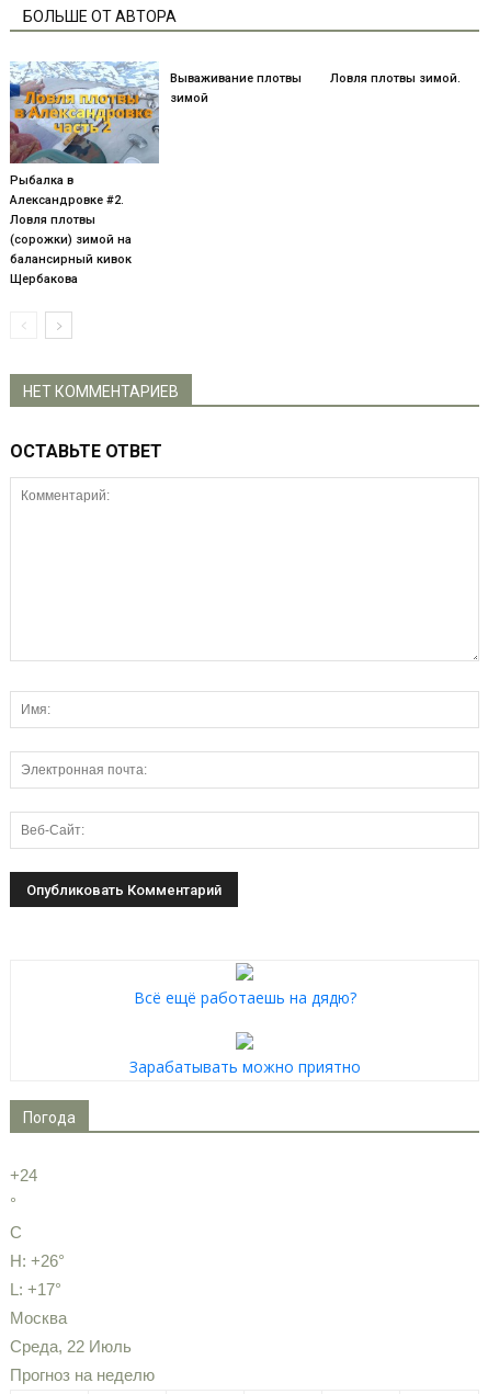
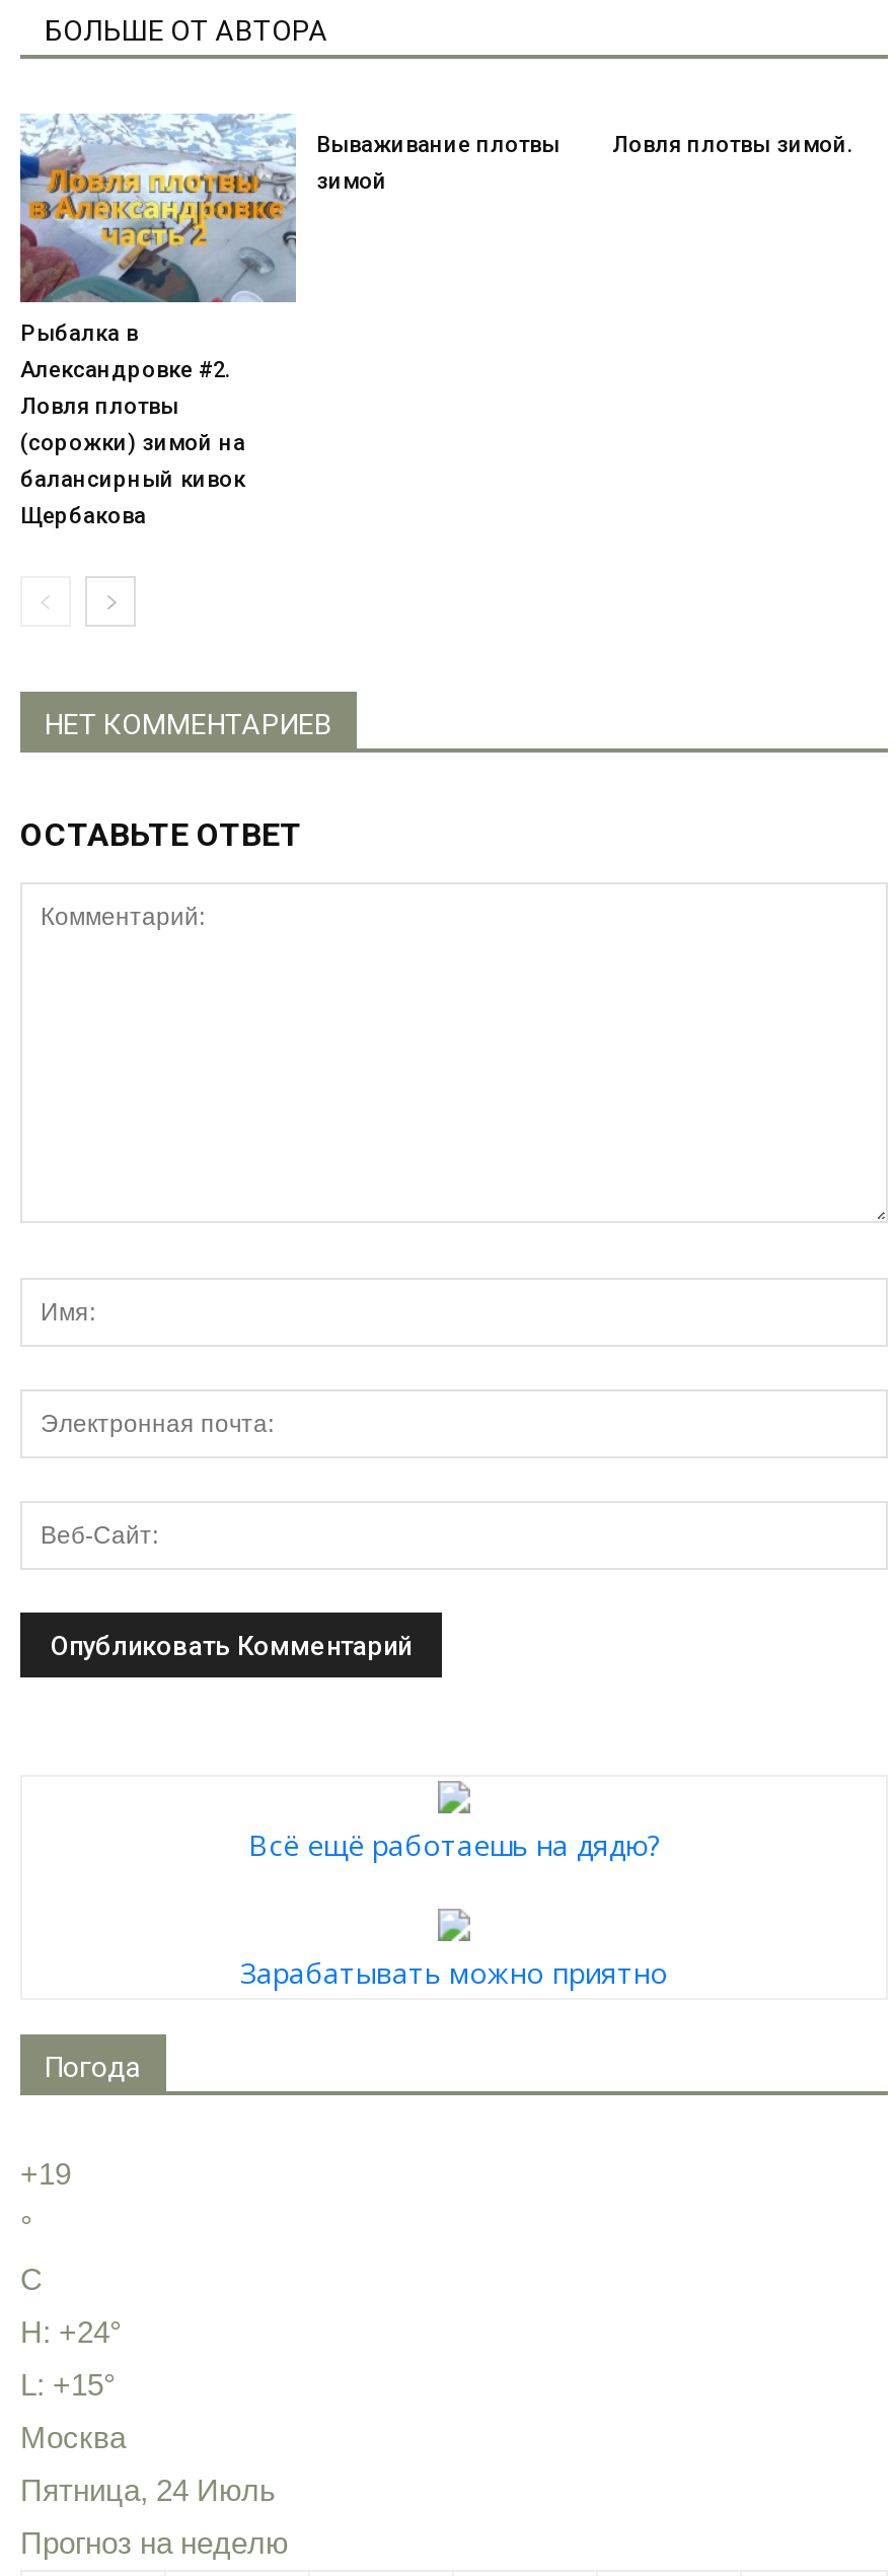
- +24
+ +19

- H: +26°
+ H: +24°

- L: +17°
+ L: +15°

- Среда, 22 Июль
+ Пятница, 24 Июль
